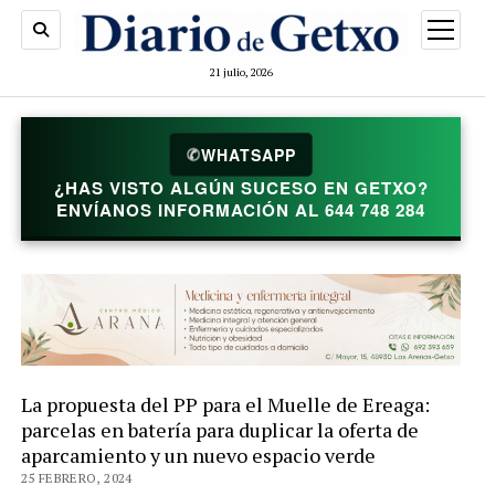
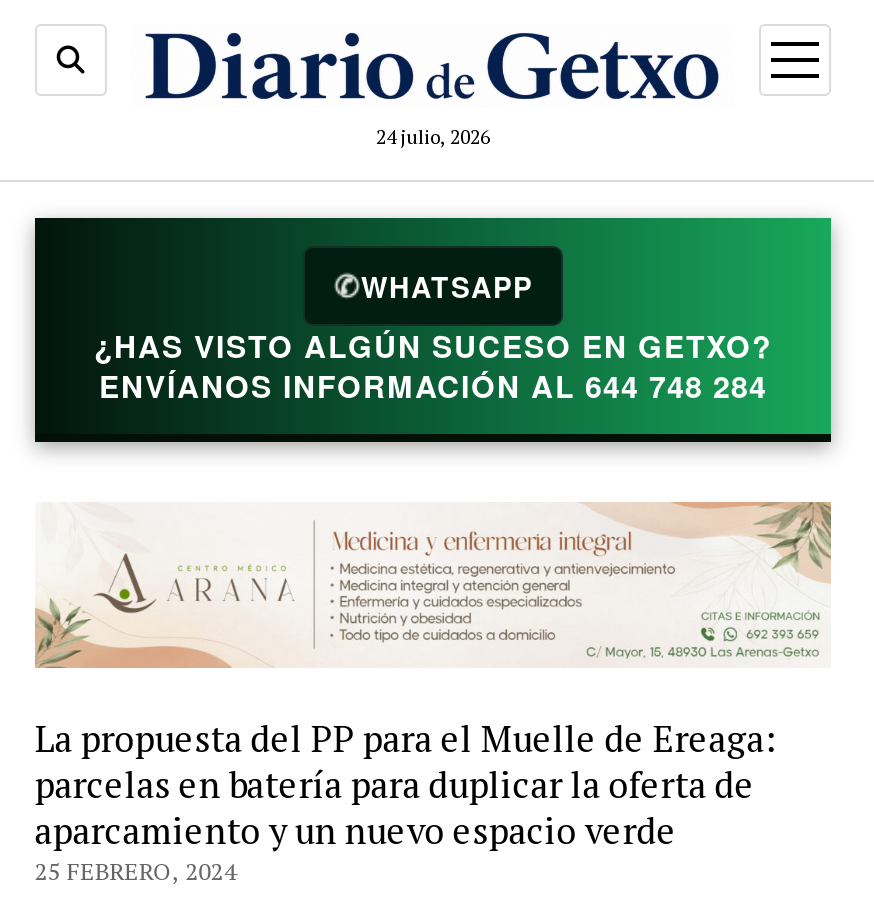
- 21 julio, 2026
+ 24 julio, 2026
